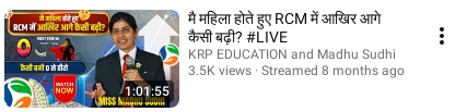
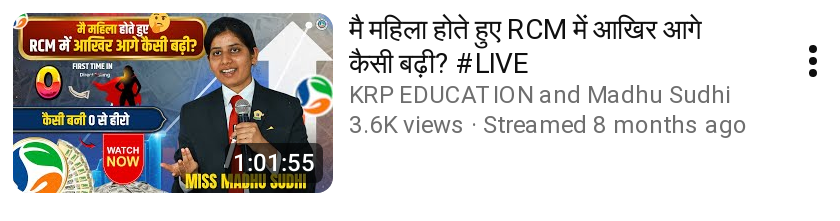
- 3.5K views Streamed 8 months ago
+ 3.6K views Streamed 8 months ago
